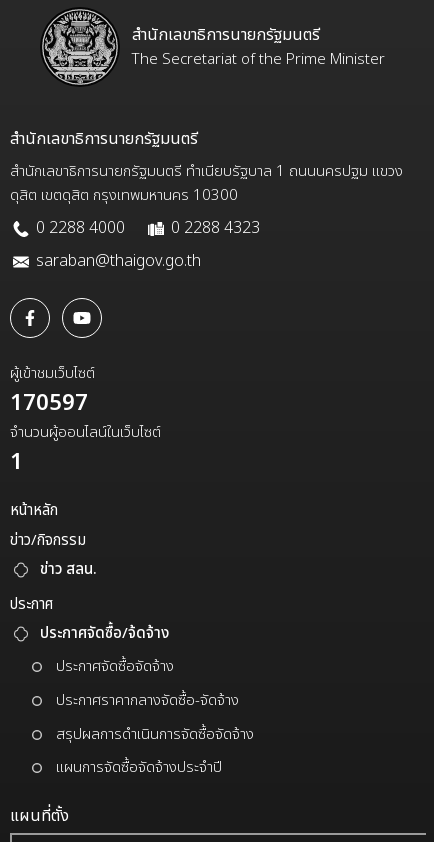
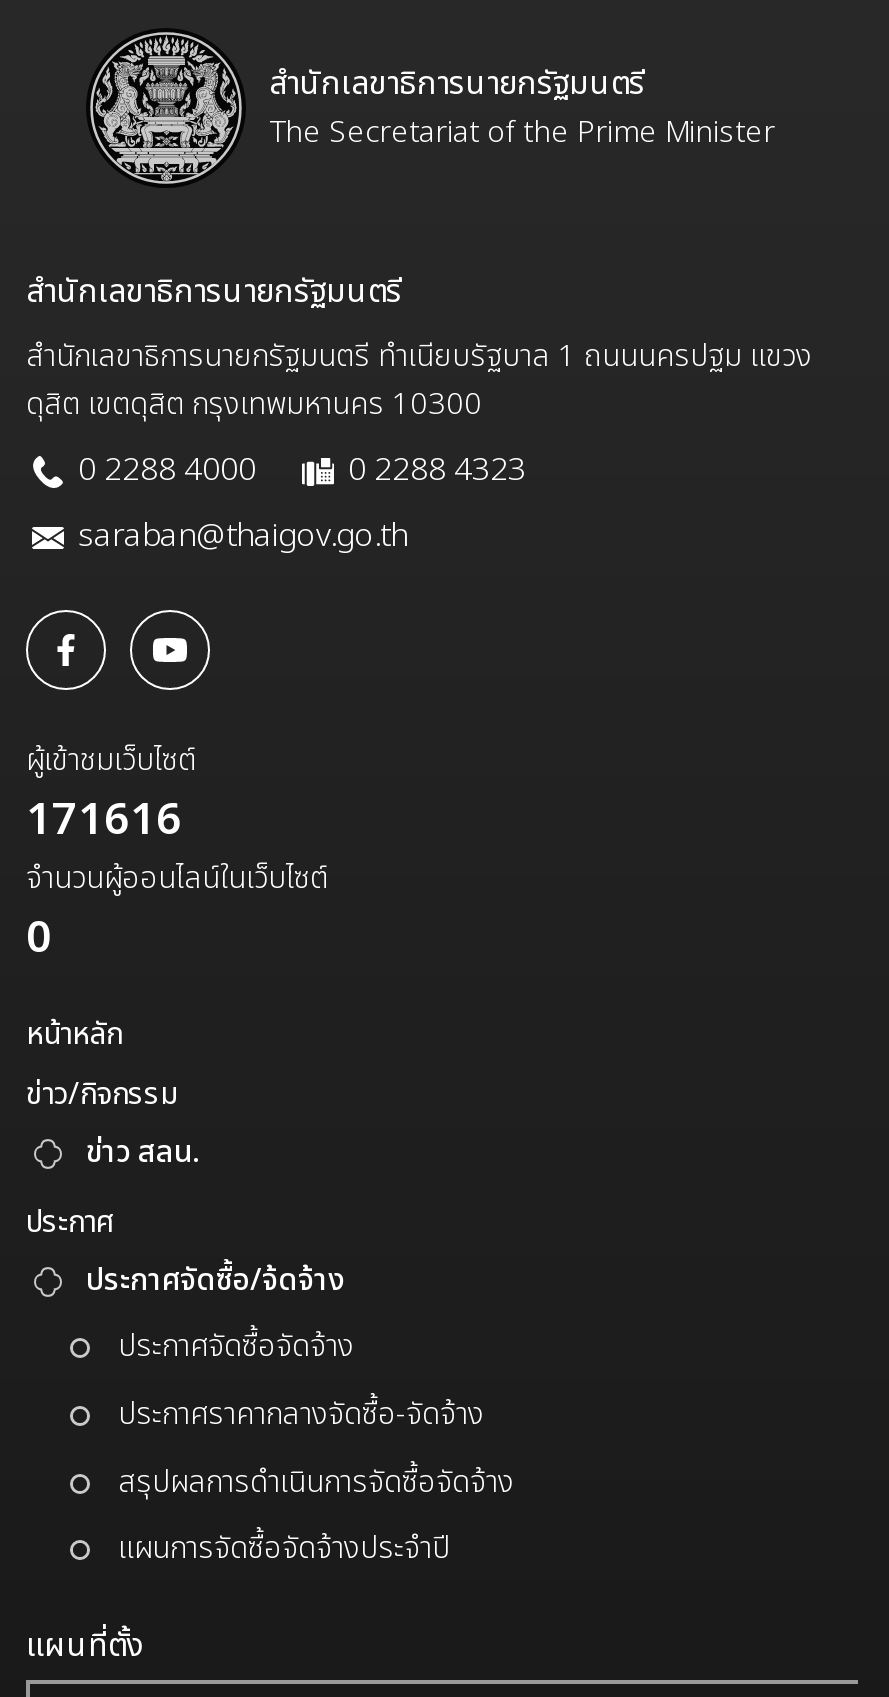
- 170597
+ 171616

- 1
+ 0
